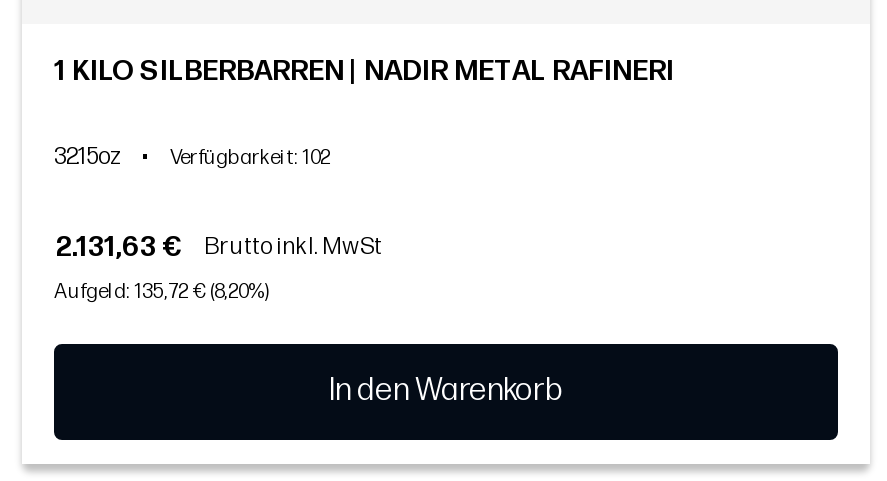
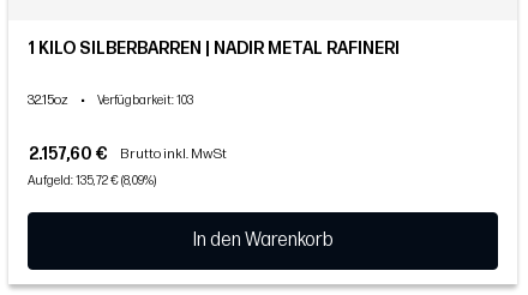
- Verfügbarkeit: 102
+ Verfügbarkeit: 103

- 2.131,63 € Brutto inkl. MwSt
+ 2.157,60 € Brutto inkl. MwSt

- Aufgeld: 135,72 € (8,20%)
+ Aufgeld: 135,72 € (8,09%)
